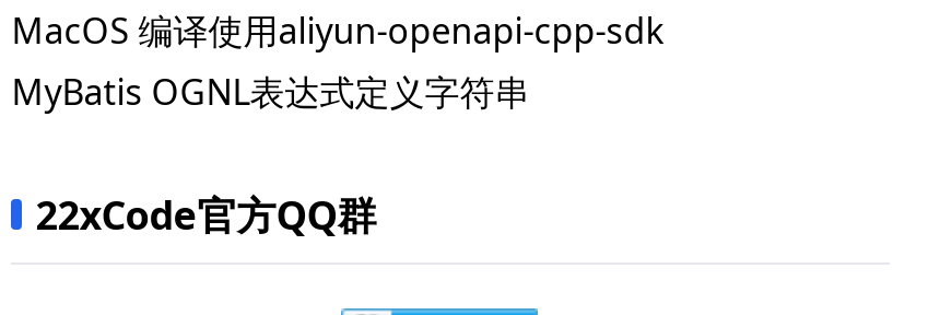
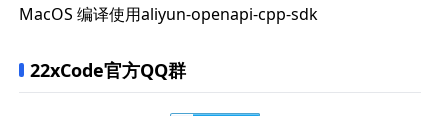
- MyBatis OGNL表达式定义字符串
